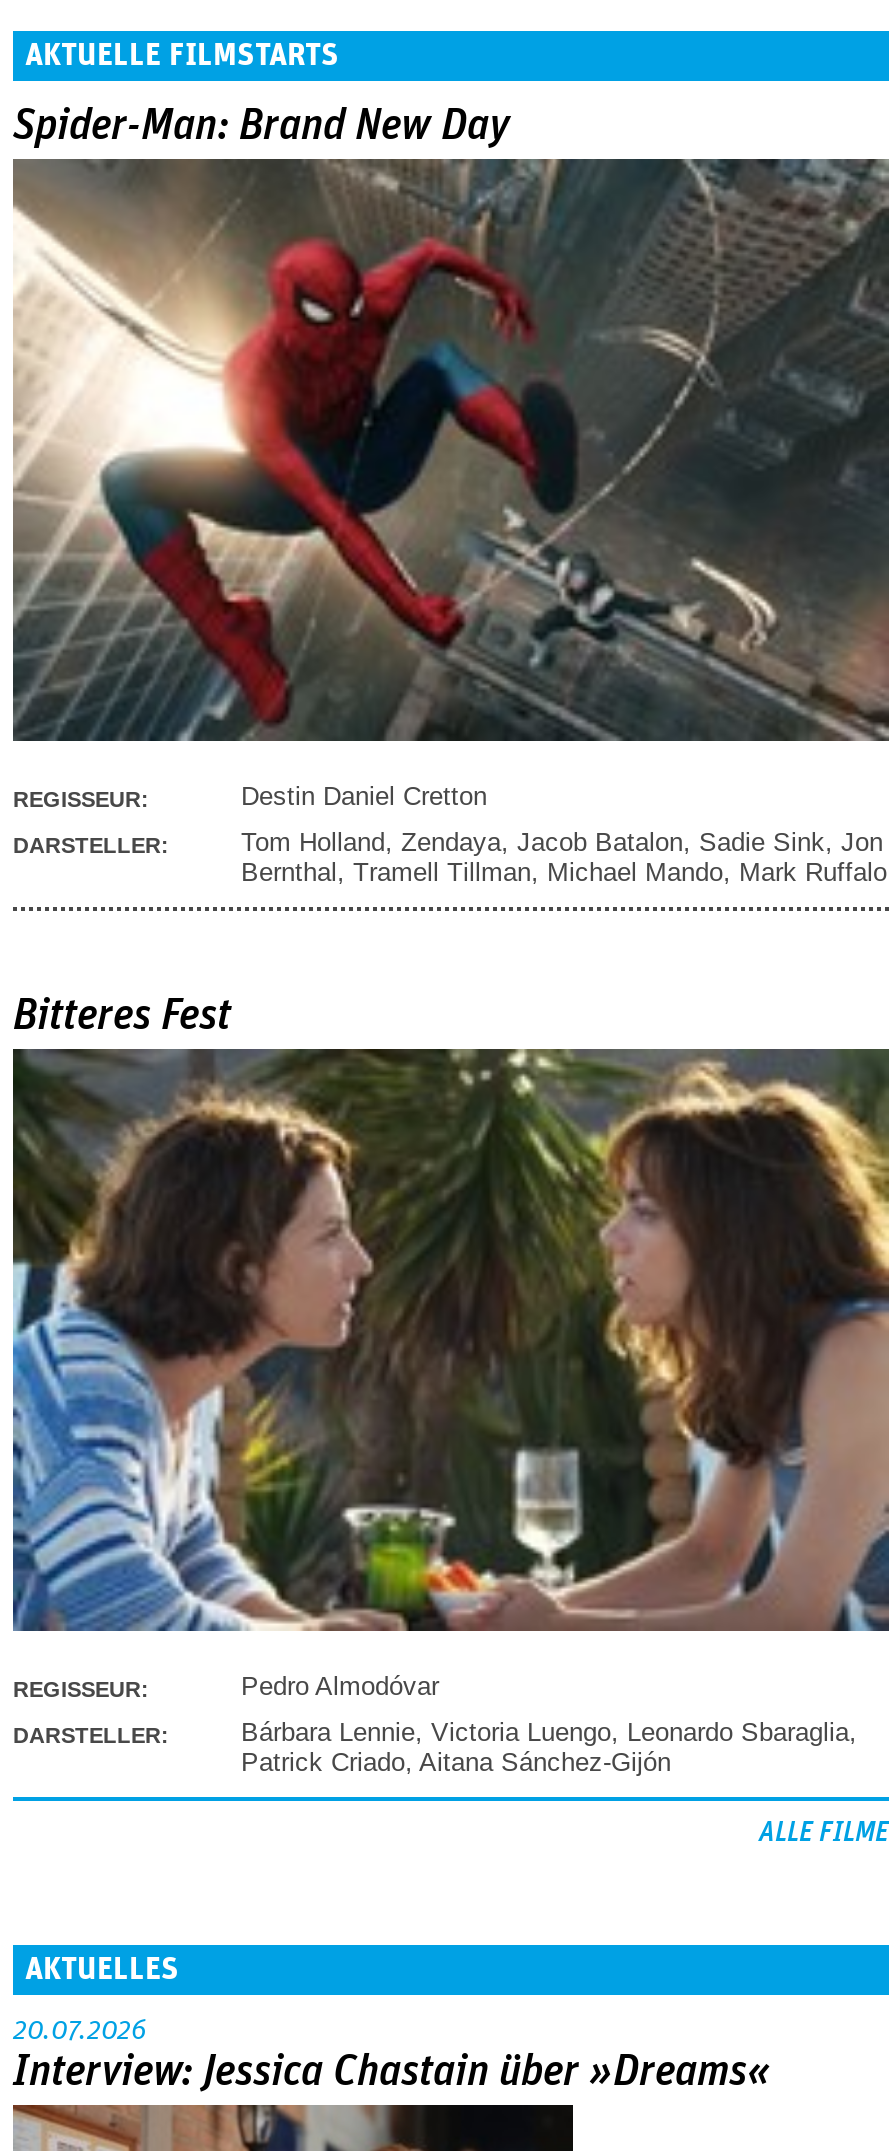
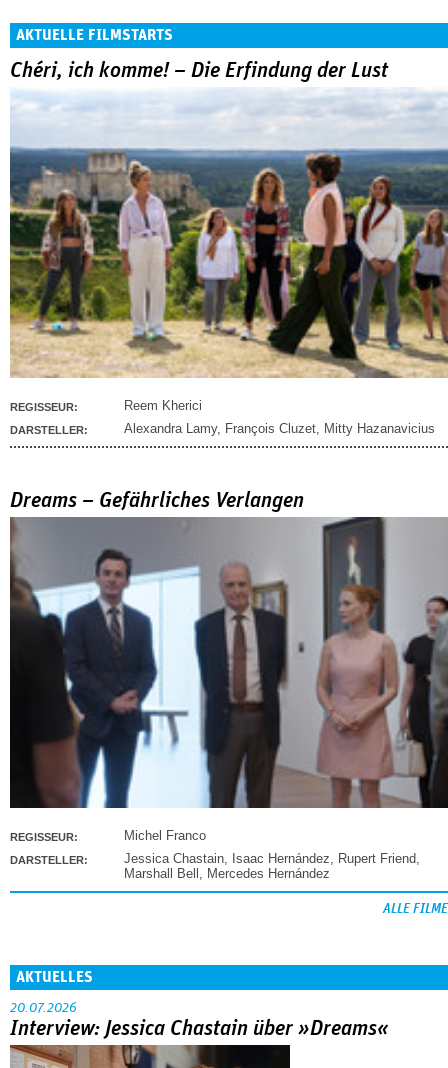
- Spider-Man: Brand New Day
+ Chéri, ich komme! – Die Erfindung der Lust

- [image]
- Destin Daniel Cretton
+ [image]
+ Reem Kherici

- Tom Holland, Zendaya, Jacob Batalon, Sadie Sink, Jon
- Bernthal, Tramell Tillman, Michael Mando, Mark Ruffalo
+ Alexandra Lamy, François Cluzet, Mitty Hazanavicius

- Bitteres Fest
+ Dreams – Gefährliches Verlangen

- [image]
- Pedro Almodóvar
+ [image]
+ Michel Franco

- Bárbara Lennie, Victoria Luengo, Leonardo Sbaraglia,
- Patrick Criado, Aitana Sánchez-Gijón
+ Jessica Chastain, Isaac Hernández, Rupert Friend,
+ Marshall Bell, Mercedes Hernández
